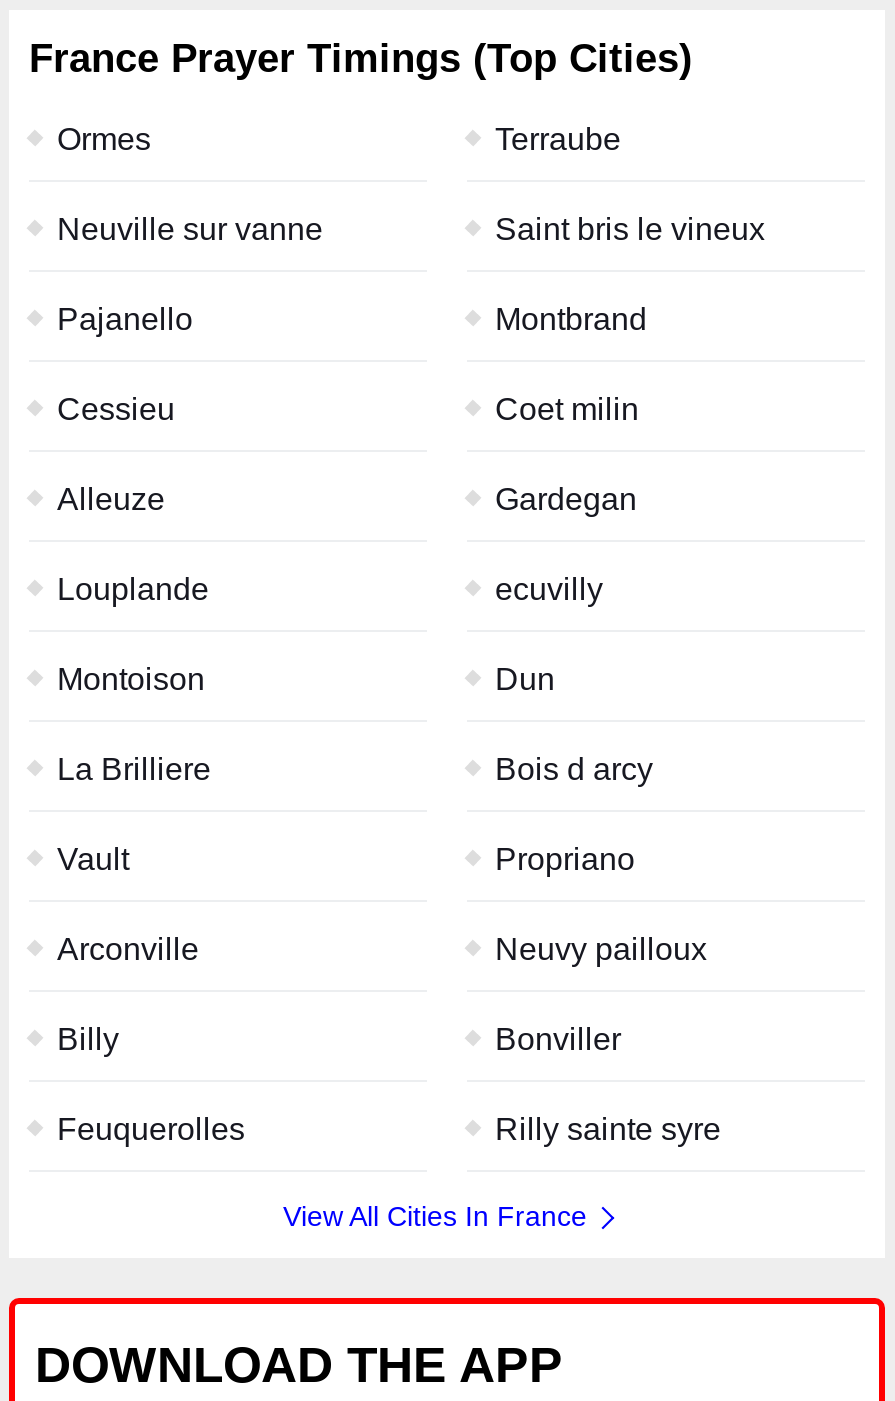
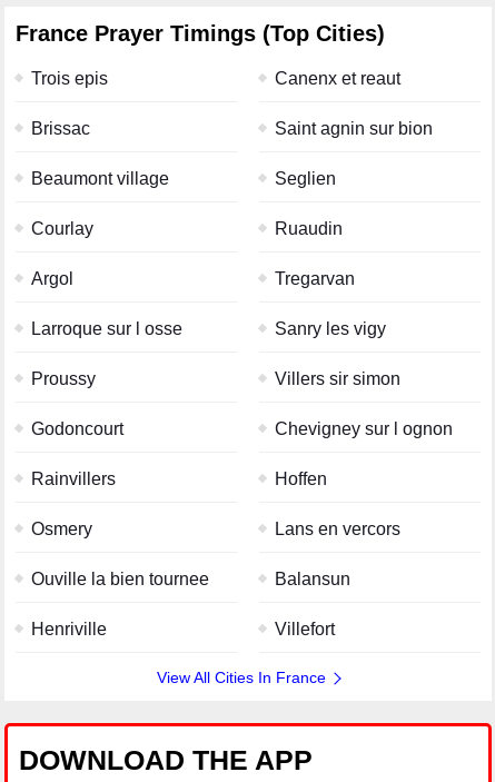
- Ormes
- Terraube
+ Trois epis
+ Canenx et reaut

- Neuville sur vanne
- Saint bris le vineux
+ Brissac
+ Saint agnin sur bion

- Pajanello
- Montbrand
+ Beaumont village
+ Seglien

- Cessieu
- Coet milin
+ Courlay
+ Ruaudin

- Alleuze
- Gardegan
+ Argol
+ Tregarvan

- Louplande
- ecuvilly
+ Larroque sur l osse
+ Sanry les vigy

- Montoison
- Dun
+ Proussy
+ Villers sir simon

- La Brilliere
- Bois d arcy
+ Godoncourt
+ Chevigney sur l ognon

- Vault
- Propriano
+ Rainvillers
+ Hoffen

- Arconville
- Neuvy pailloux
+ Osmery
+ Lans en vercors

- Billy
- Bonviller
+ Ouville la bien tournee
+ Balansun

- Feuquerolles
- Rilly sainte syre
+ Henriville
+ Villefort
